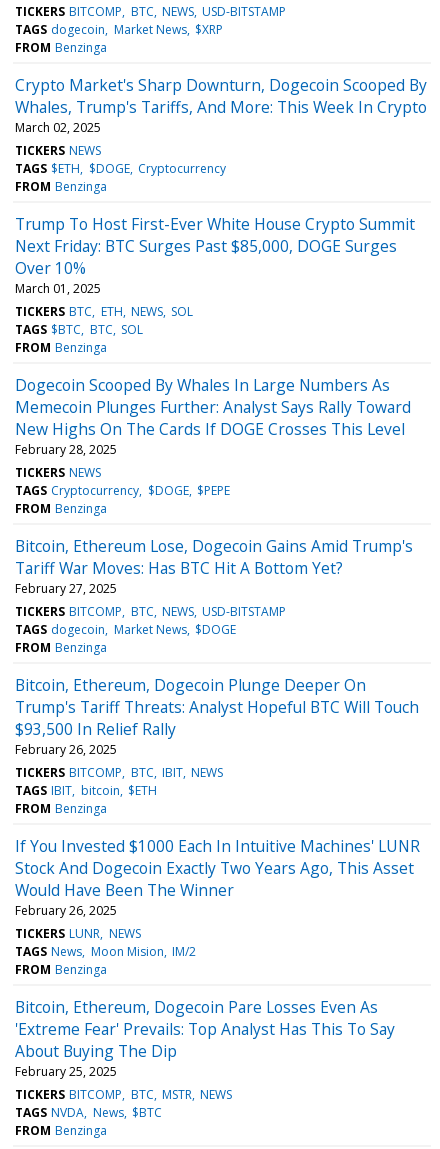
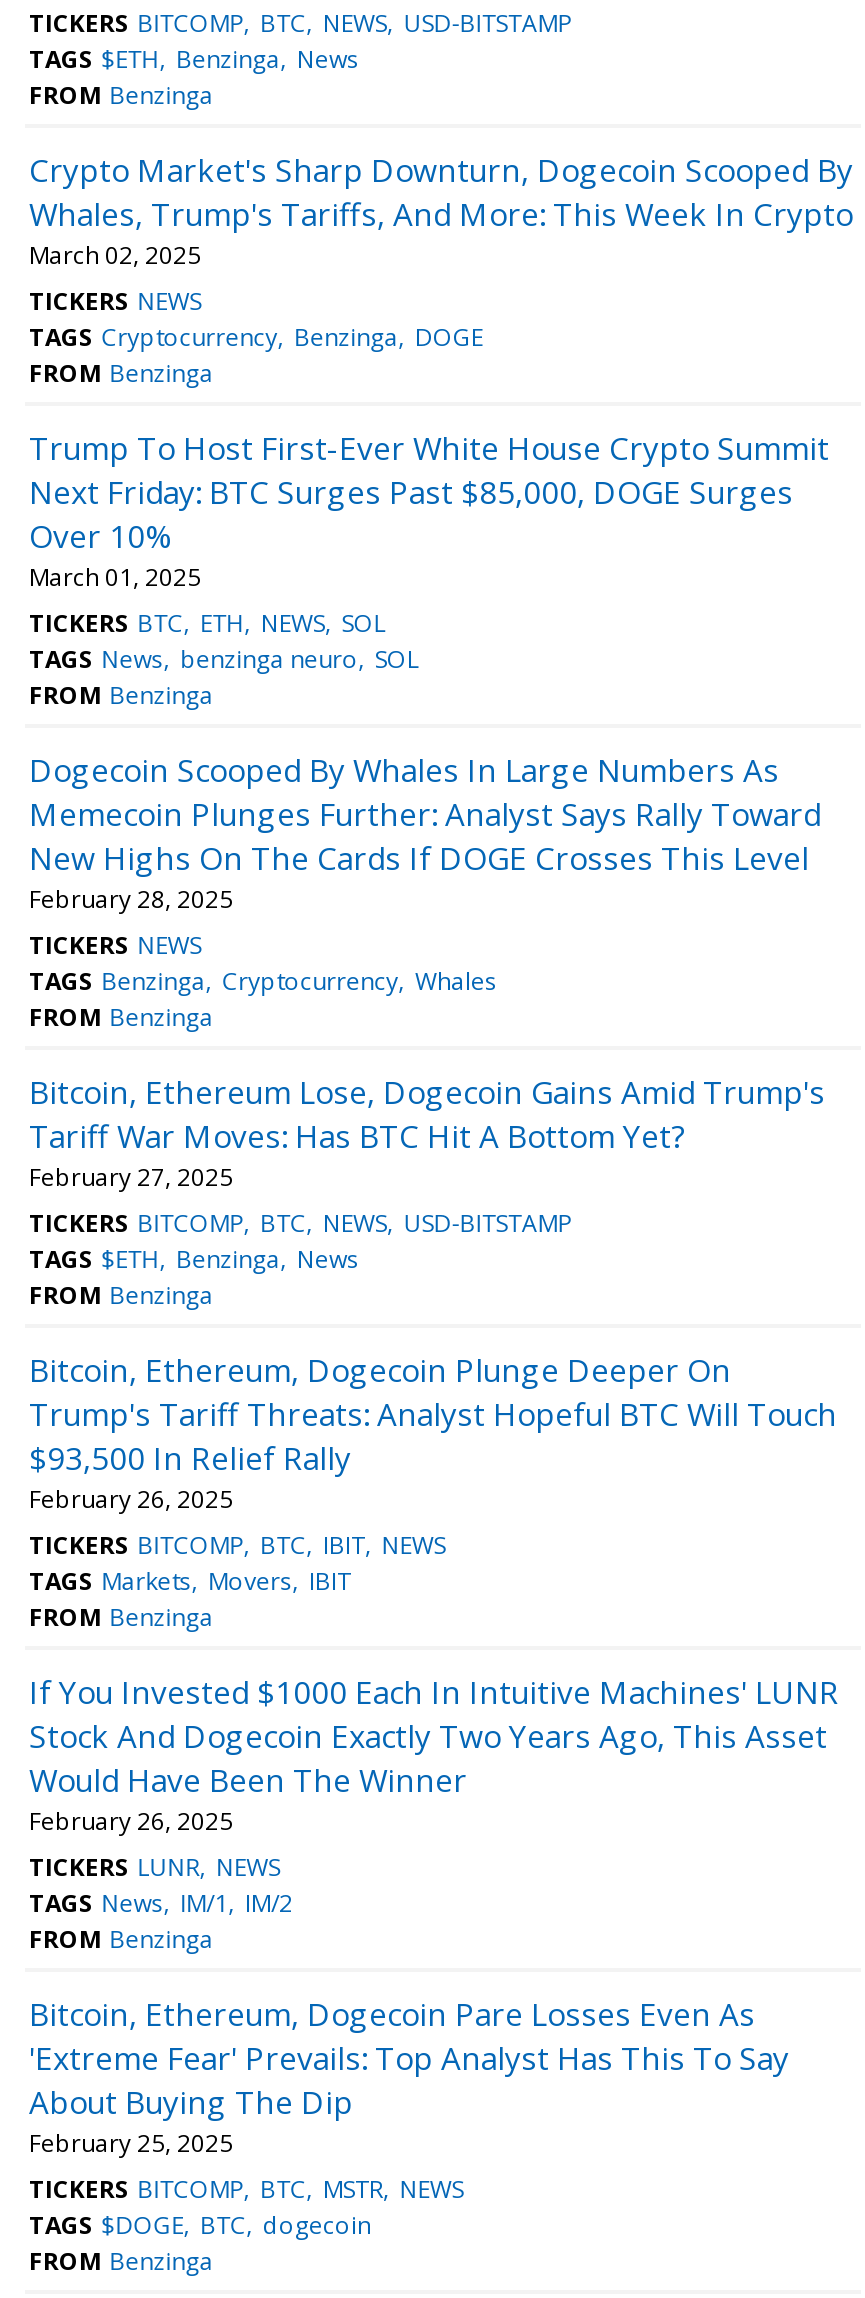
- TAGS dogecoin Market News $XRP
+ TAGS $ETH Benzinga News

- TAGS $ETH $DOGE Cryptocurrency
+ TAGS Cryptocurrency Benzinga DOGE

- TAGS $BTC BTC SOL
+ TAGS News benzinga neuro SOL

- TAGS Cryptocurrency $DOGE $PEPE
+ TAGS Benzinga Cryptocurrency Whales

- TAGS dogecoin Market News $DOGE
+ TAGS $ETH Benzinga News

- TAGS IBIT bitcoin $ETH
+ TAGS Markets Movers IBIT

- TAGS News Moon Mision IM/2
+ TAGS News IM/1 IM/2

- TAGS NVDA News $BTC
+ TAGS $DOGE BTC dogecoin
